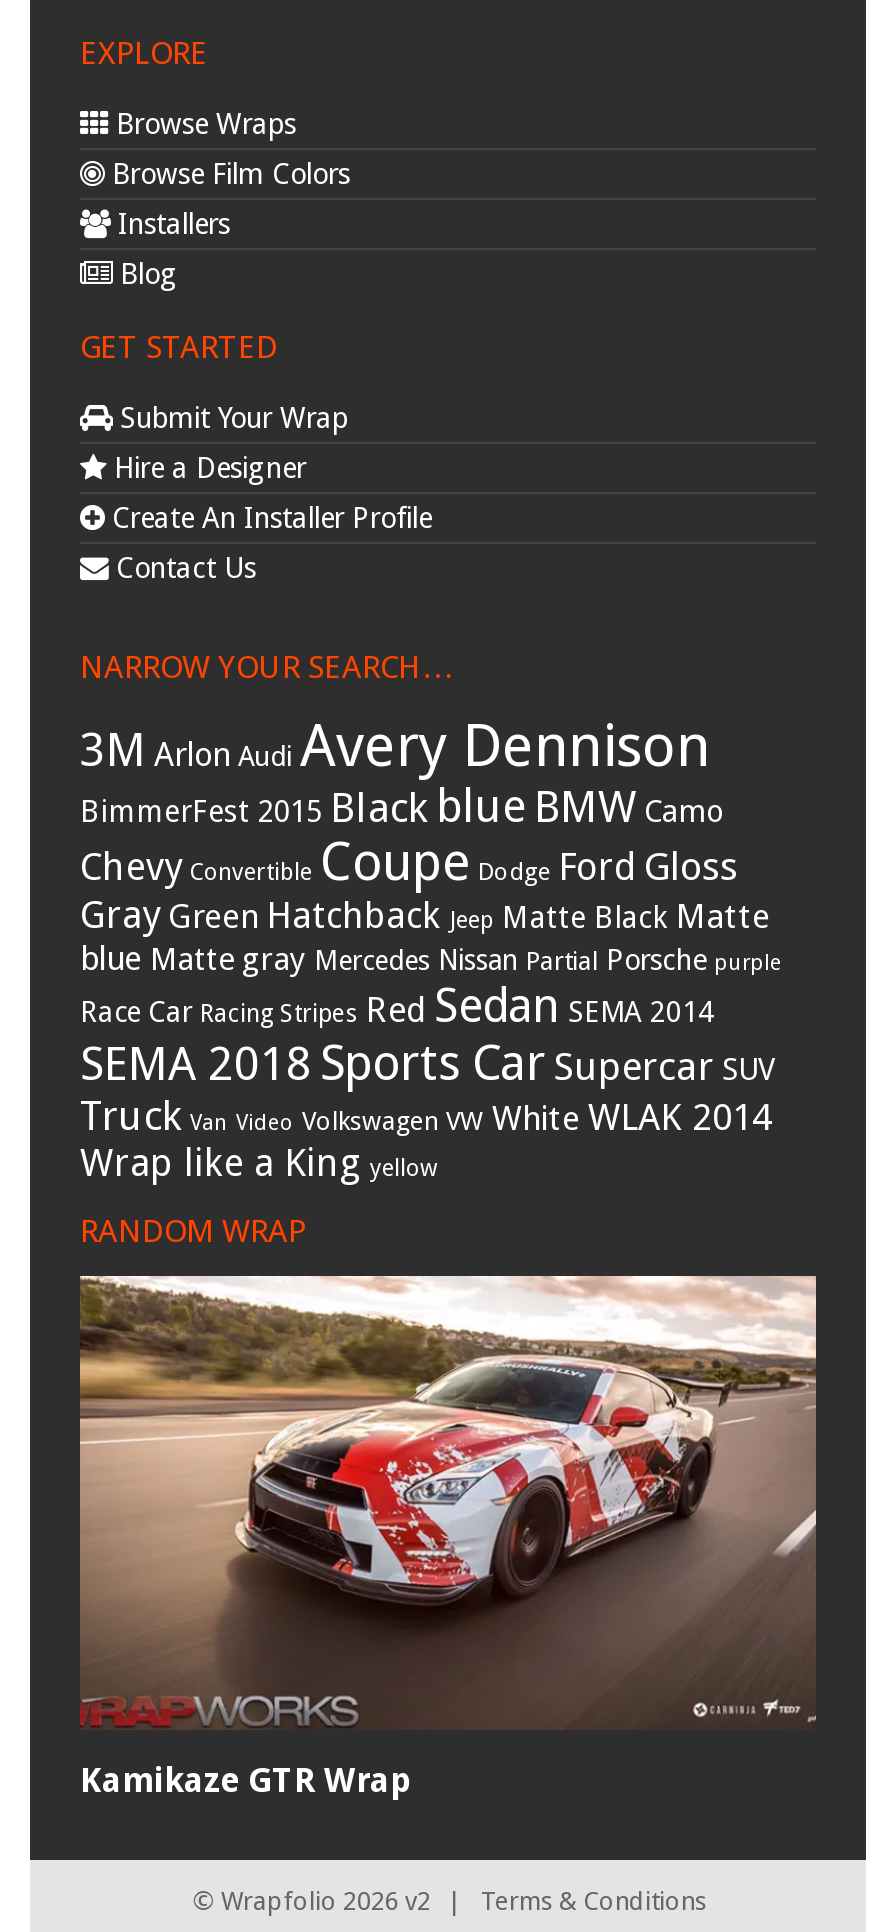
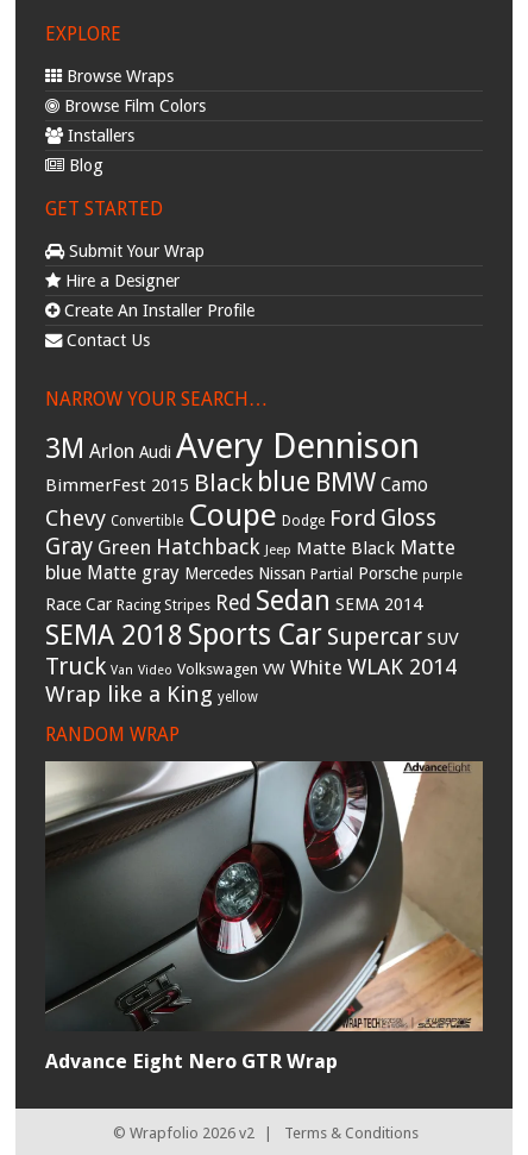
- [image]
- Kamikaze GTR Wrap
+ [image]
+ Advance Eight Nero GTR Wrap
